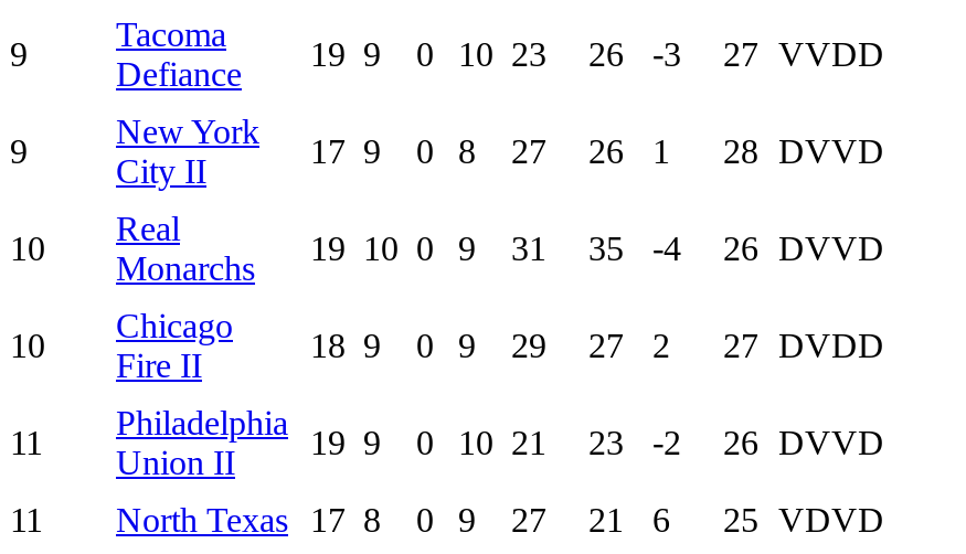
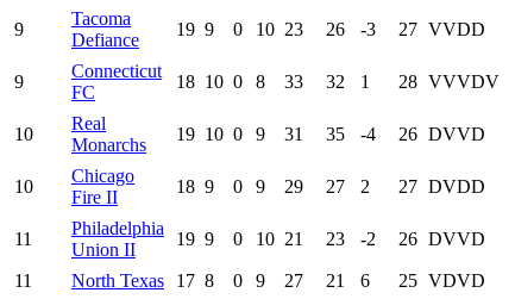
- New York
- City II
+ Connecticut
+ FC

- 17 9
- 0
+ 18 10 0

- 27
+ 33

- 26
+ 32

- 28 DVVD
+ 28 VVVDV
